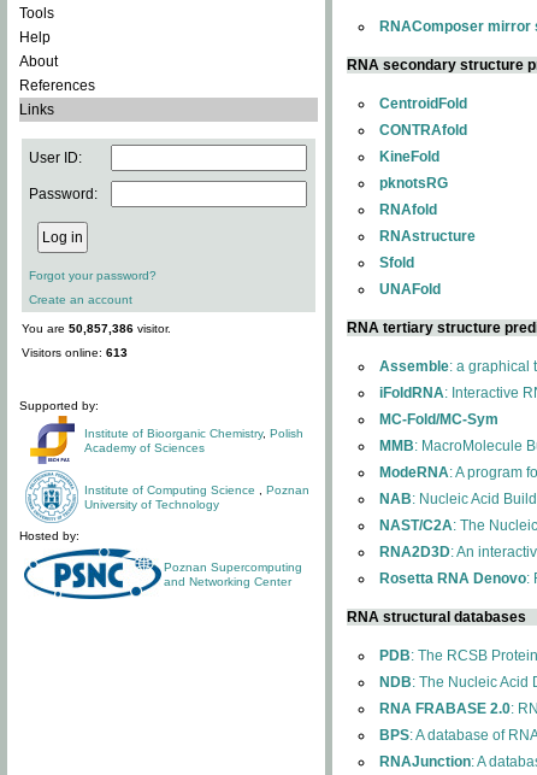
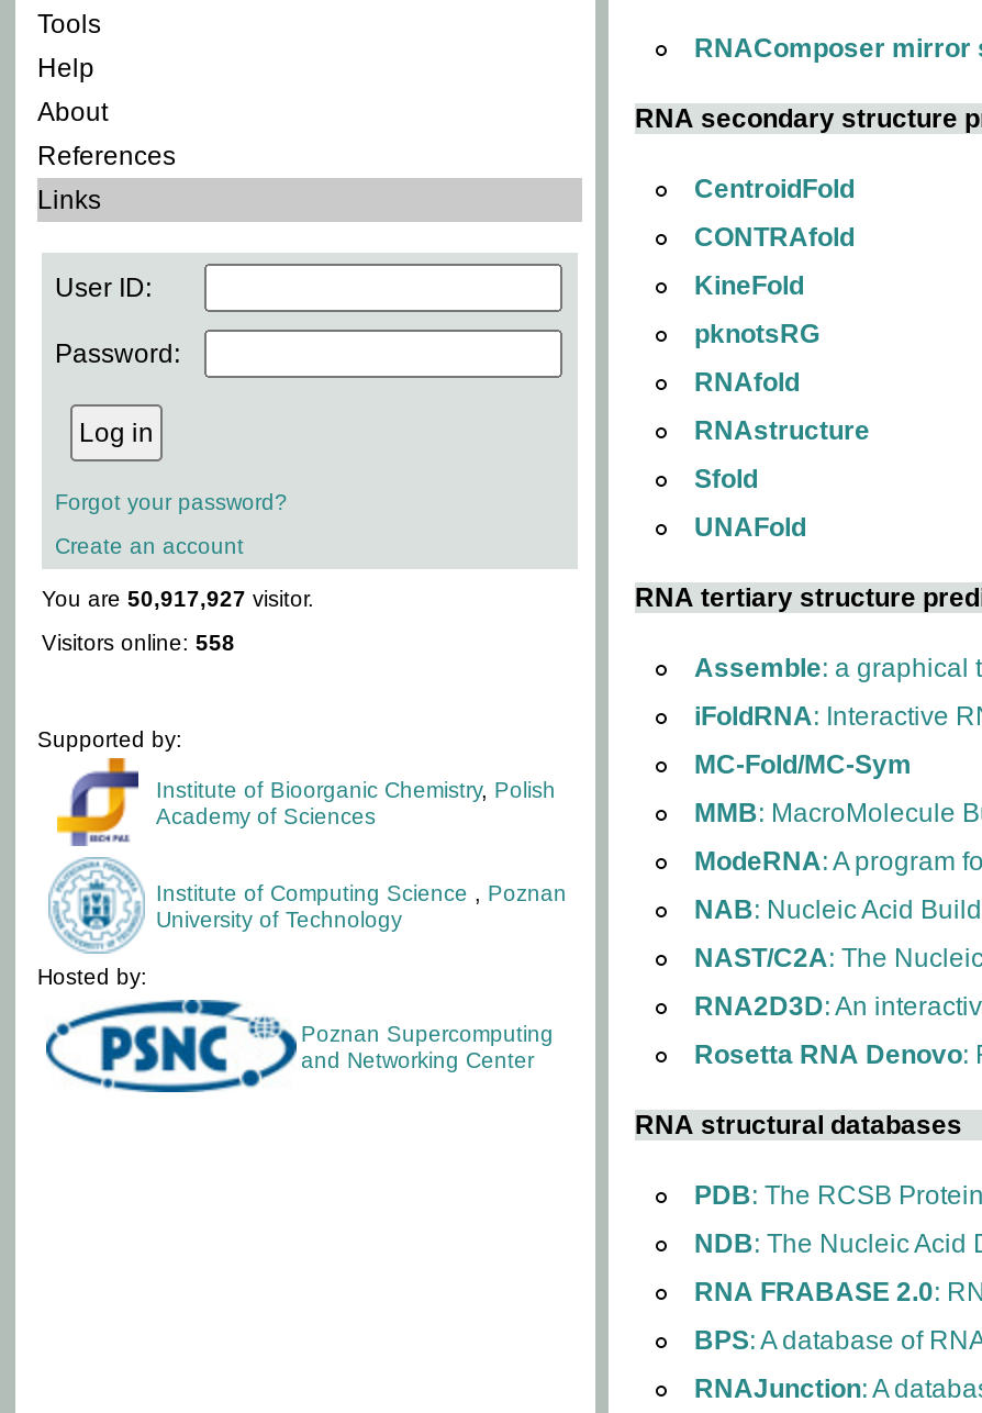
- You are 50,857,386 visitor.
+ You are 50,917,927 visitor.

- Visitors online: 613
+ Visitors online: 558
